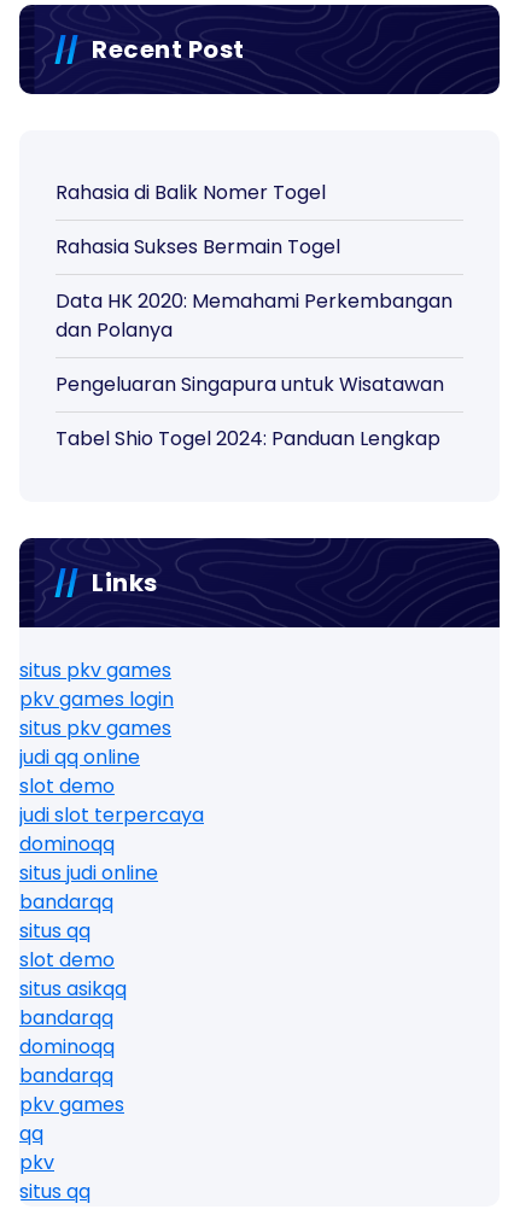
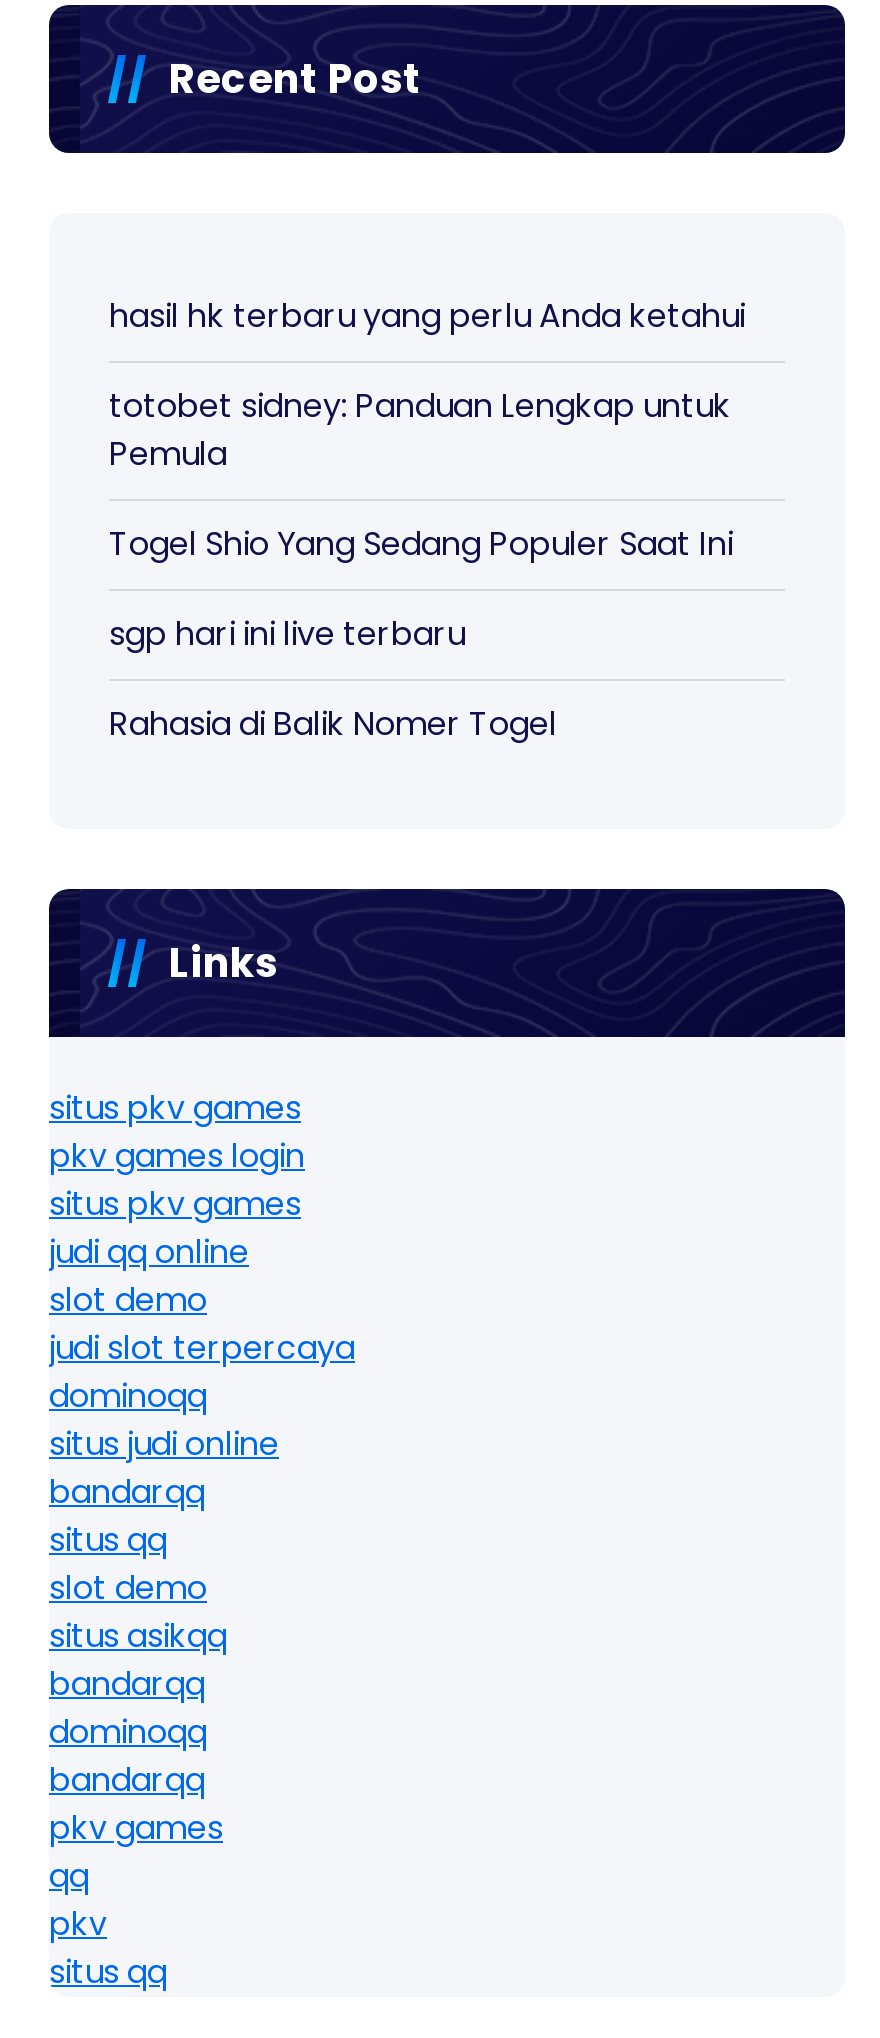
+ hasil hk terbaru yang perlu Anda ketahui
+ totobet sidney: Panduan Lengkap untuk
+ Pemula
+ Togel Shio Yang Sedang Populer Saat Ini
+ sgp hari ini live terbaru

moved down: Rahasia di Balik Nomer Togel

- Rahasia Sukses Bermain Togel
- Data HK 2020: Memahami Perkembangan
- dan Polanya
- Pengeluaran Singapura untuk Wisatawan
- Tabel Shio Togel 2024: Panduan Lengkap
